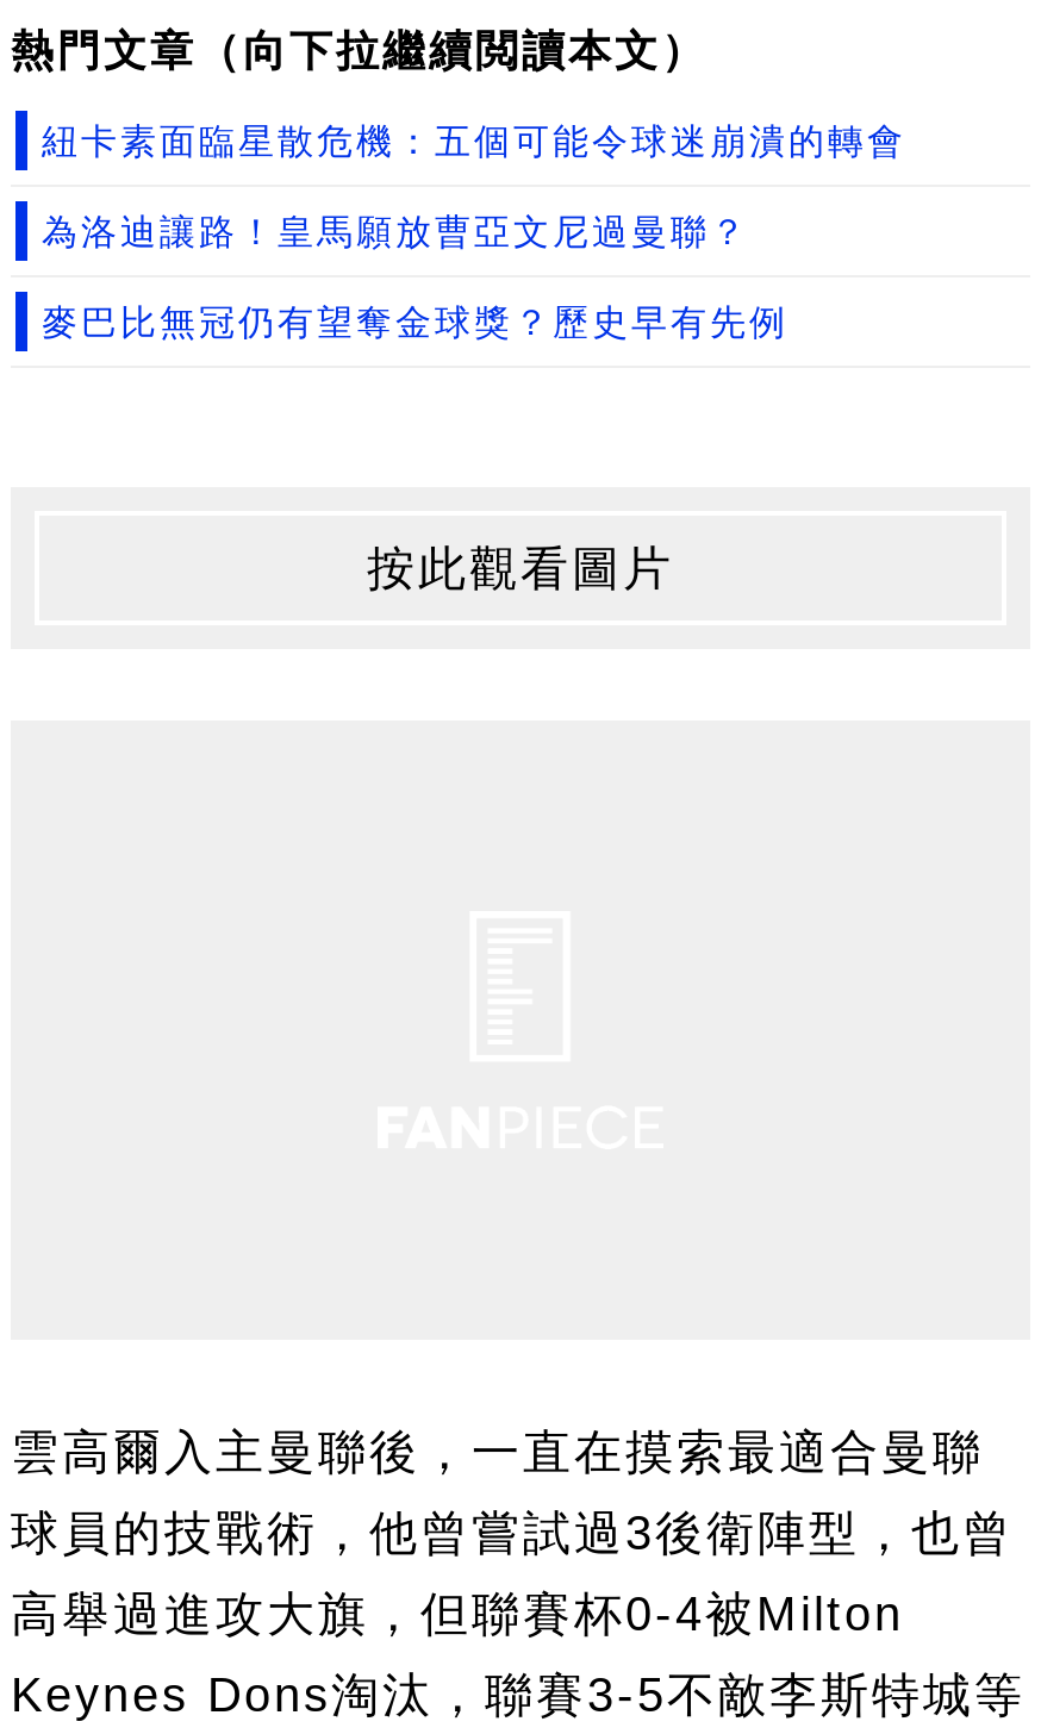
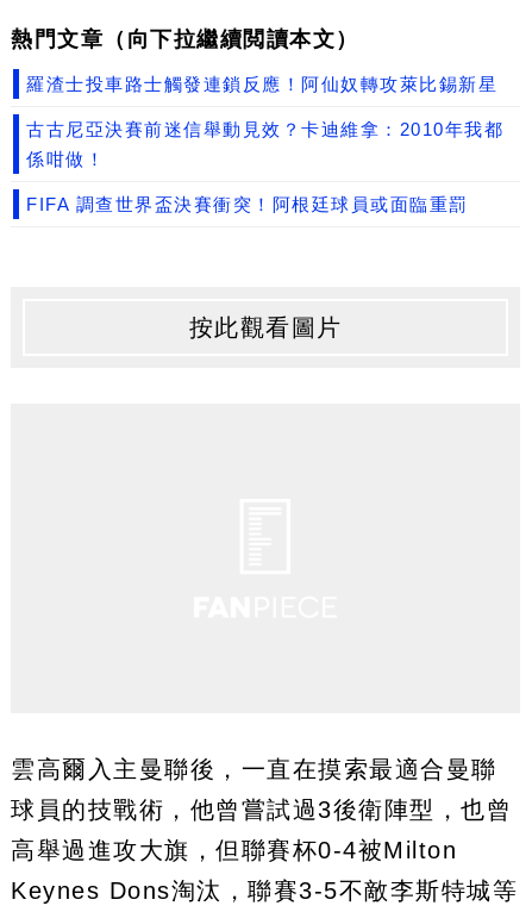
- 紐卡素面臨星散危機：五個可能令球迷崩潰的轉會
- 為洛迪讓路！皇馬願放曹亞文尼過曼聯？
- 麥巴比無冠仍有望奪金球獎？歷史早有先例
+ 羅渣士投車路士觸發連鎖反應！阿仙奴轉攻萊比錫新星
+ 古古尼亞決賽前迷信舉動見效？卡迪維拿：2010年我都
+ 係咁做！
+ FIFA 調查世界盃決賽衝突！阿根廷球員或面臨重罰
